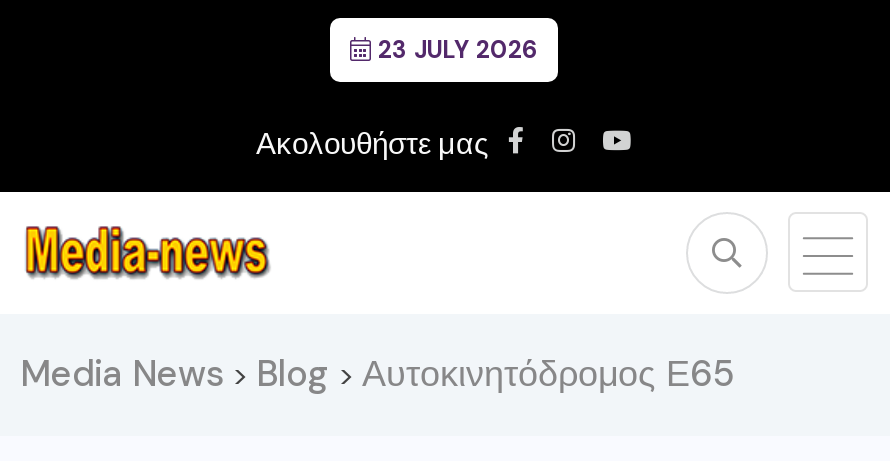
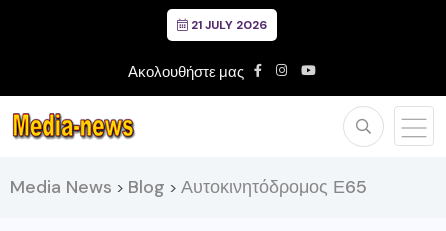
- 23 JULY 2026
+ 21 JULY 2026
